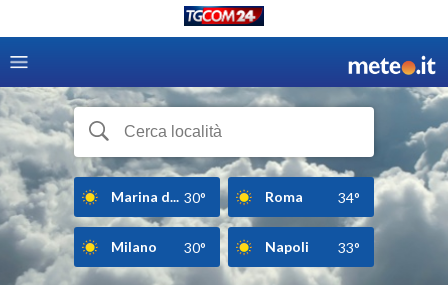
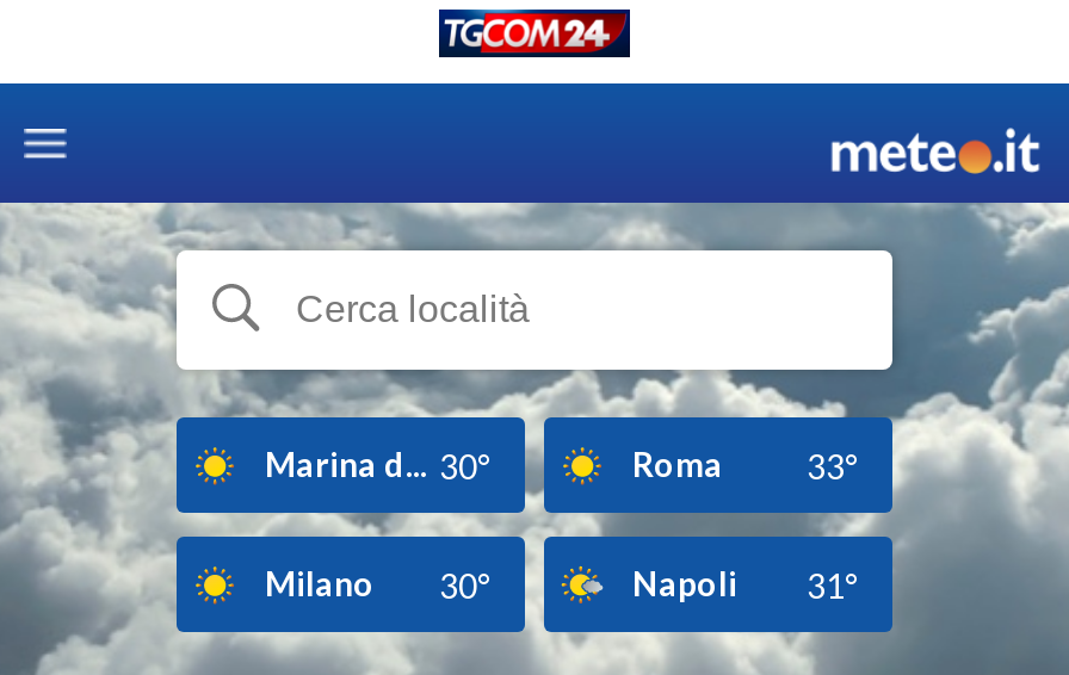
- 34°
+ 33°

- Napoli 33°
+ Napoli 31°
